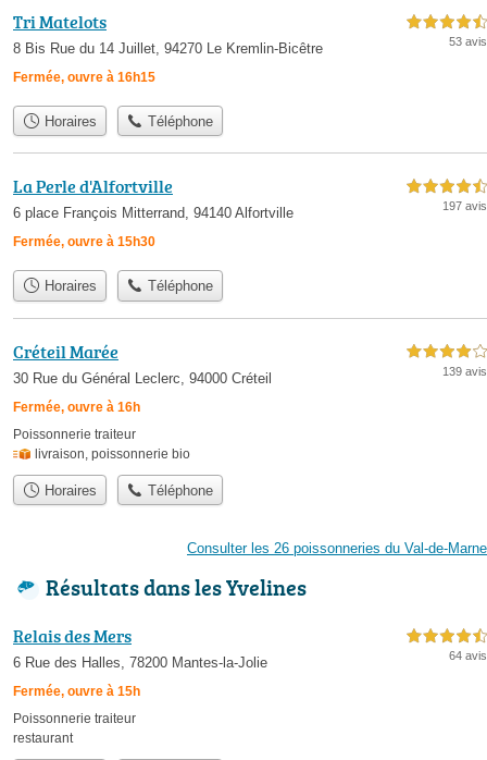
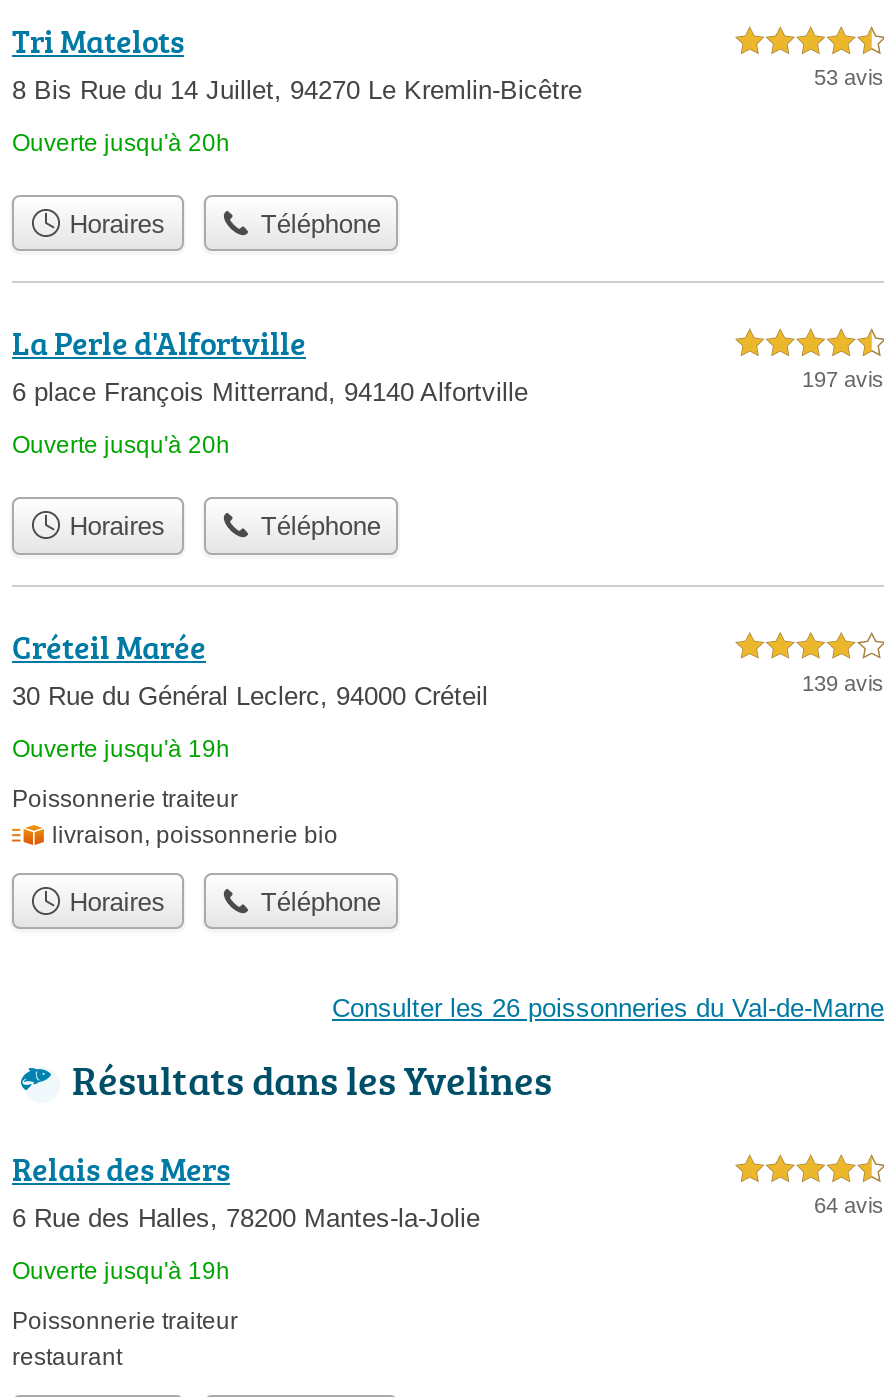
- Fermée, ouvre à 16h15
+ Ouverte jusqu'à 20h

- Fermée, ouvre à 15h30
+ Ouverte jusqu'à 20h

- Fermée, ouvre à 16h
+ Ouverte jusqu'à 19h

- Fermée, ouvre à 15h
+ Ouverte jusqu'à 19h
